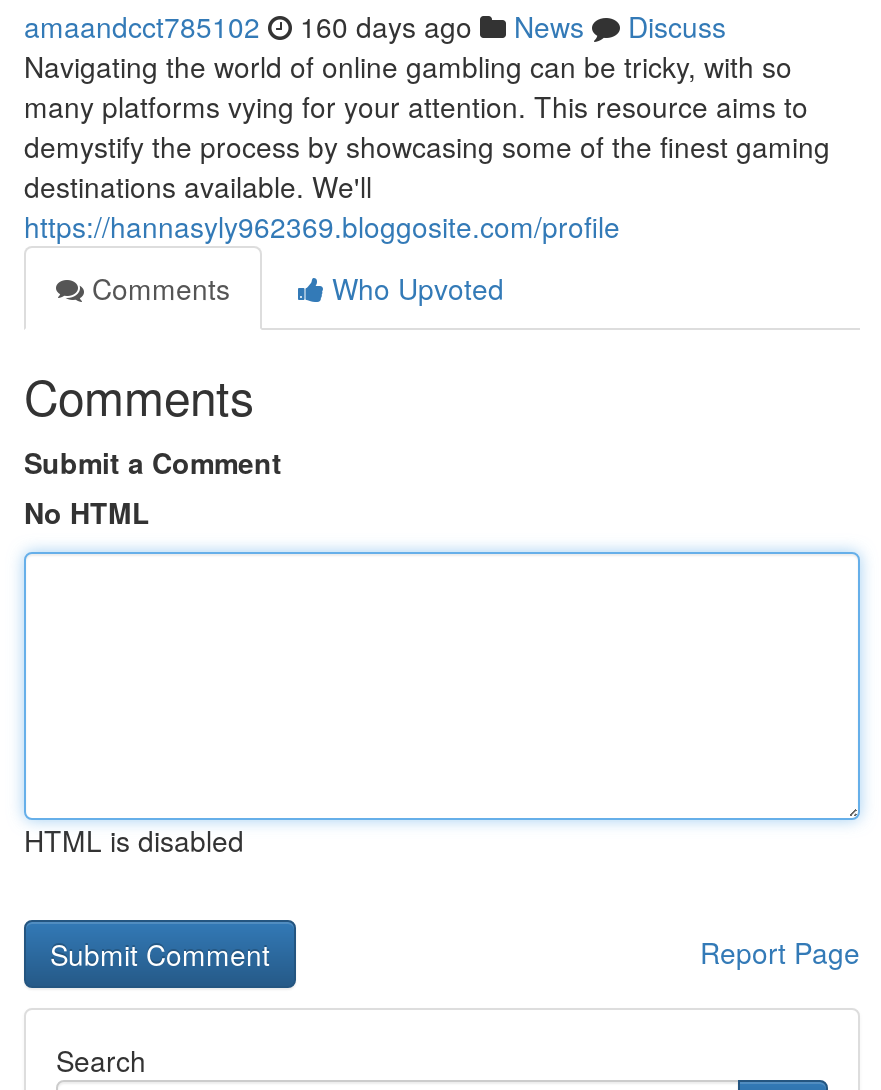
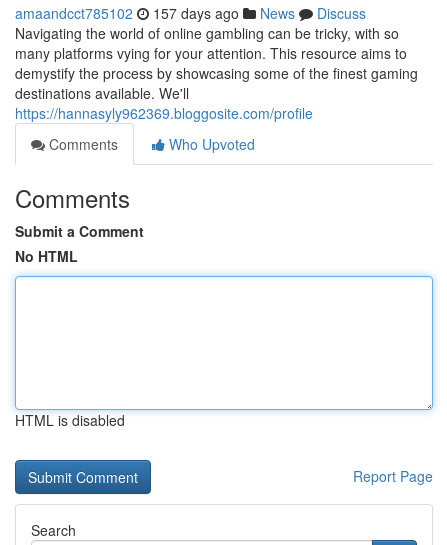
- amaandcct785102 160 days ago News Discuss
+ amaandcct785102 157 days ago News Discuss
